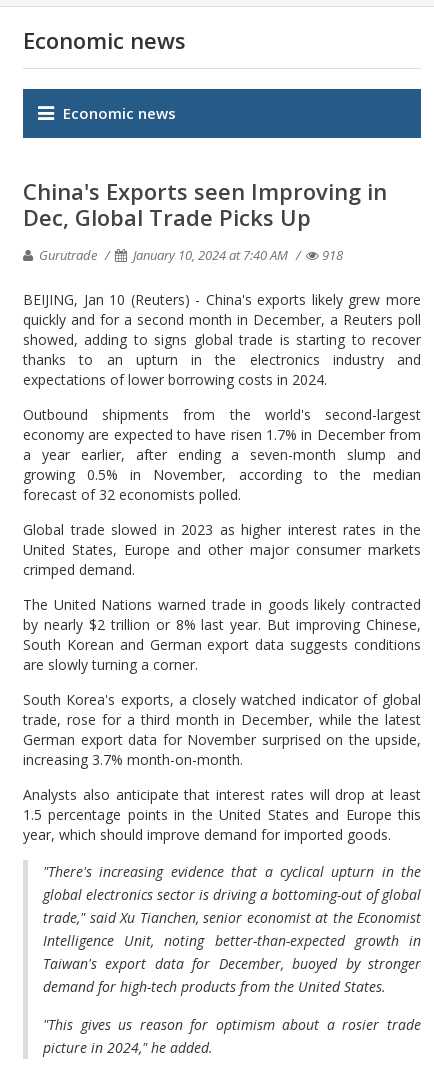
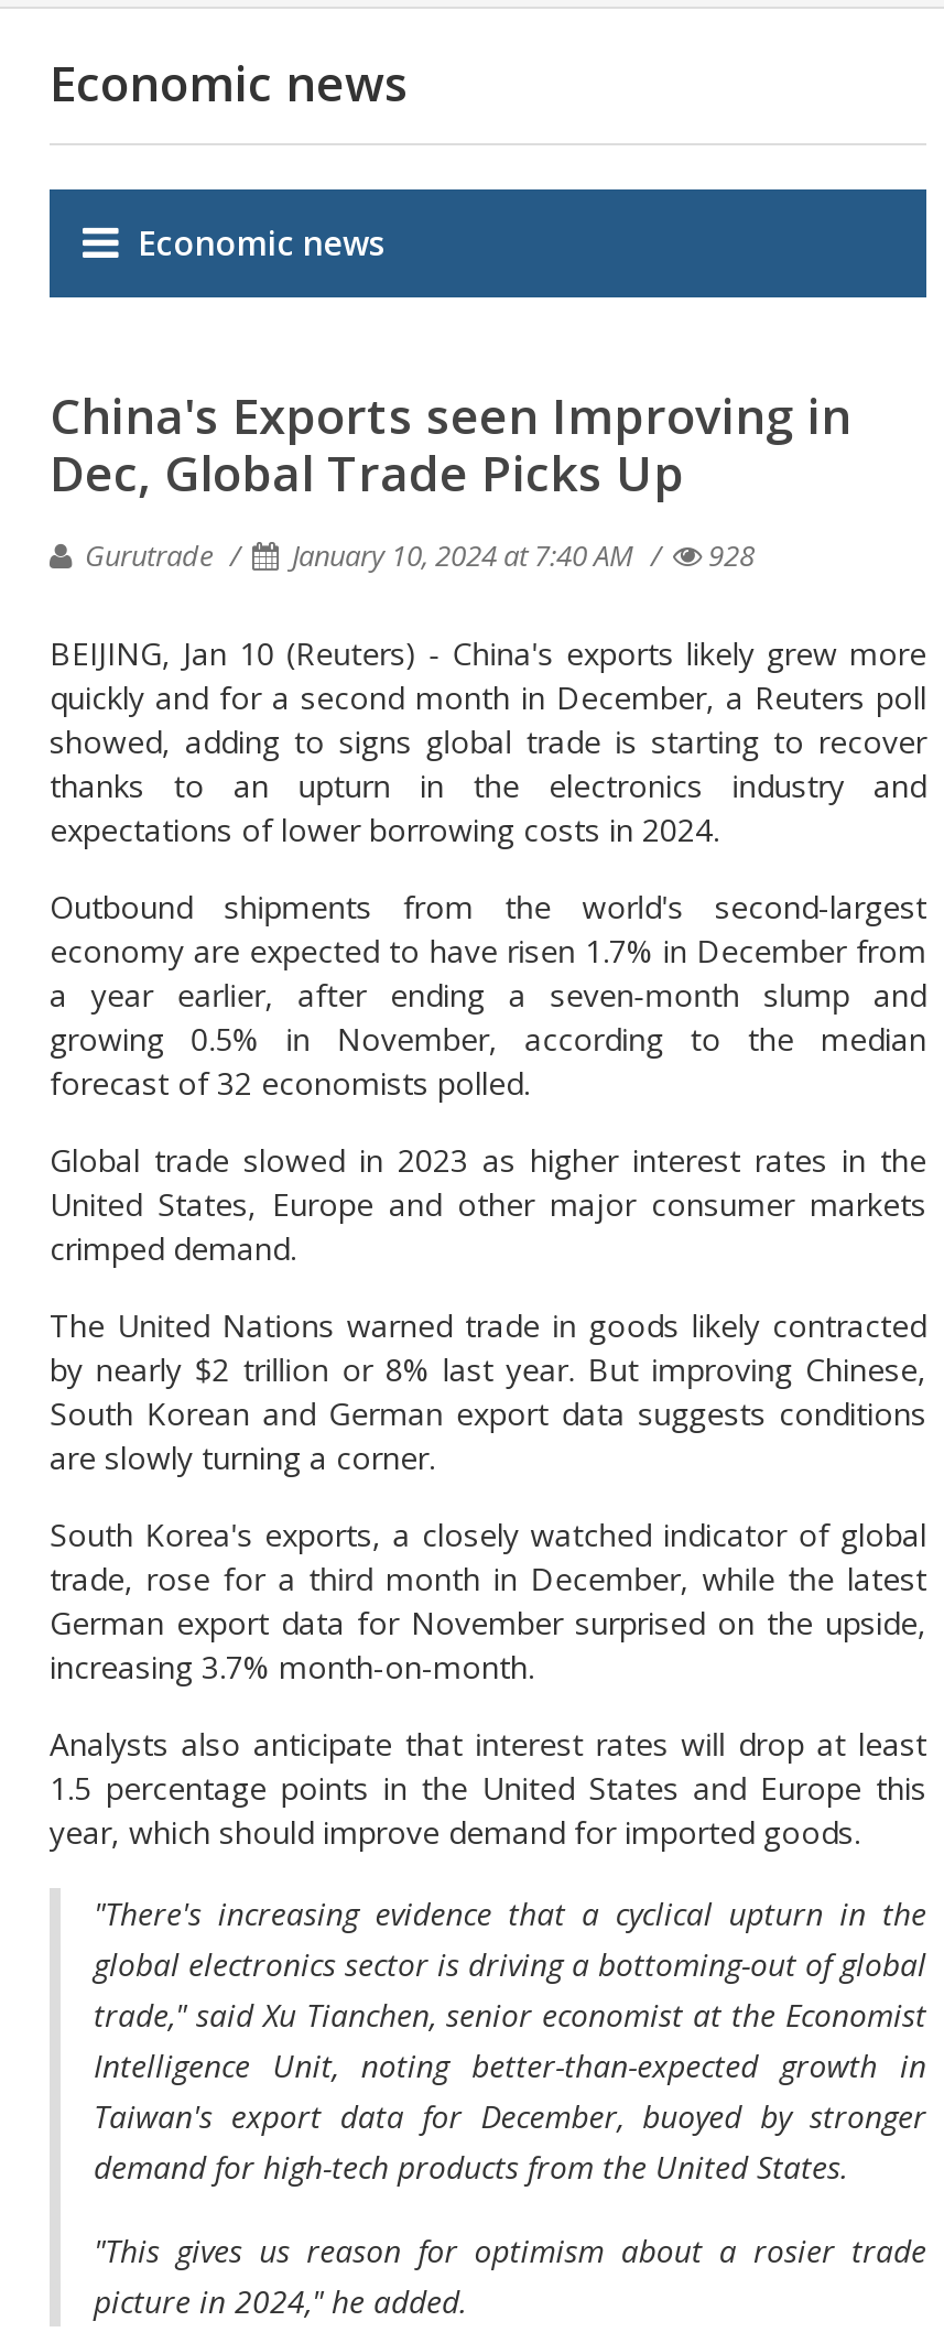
- Gurutrade January 10, 2024 at 7:40 AM 918
+ Gurutrade January 10, 2024 at 7:40 AM 928
